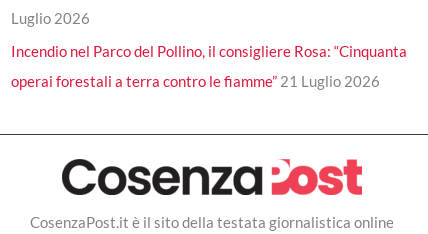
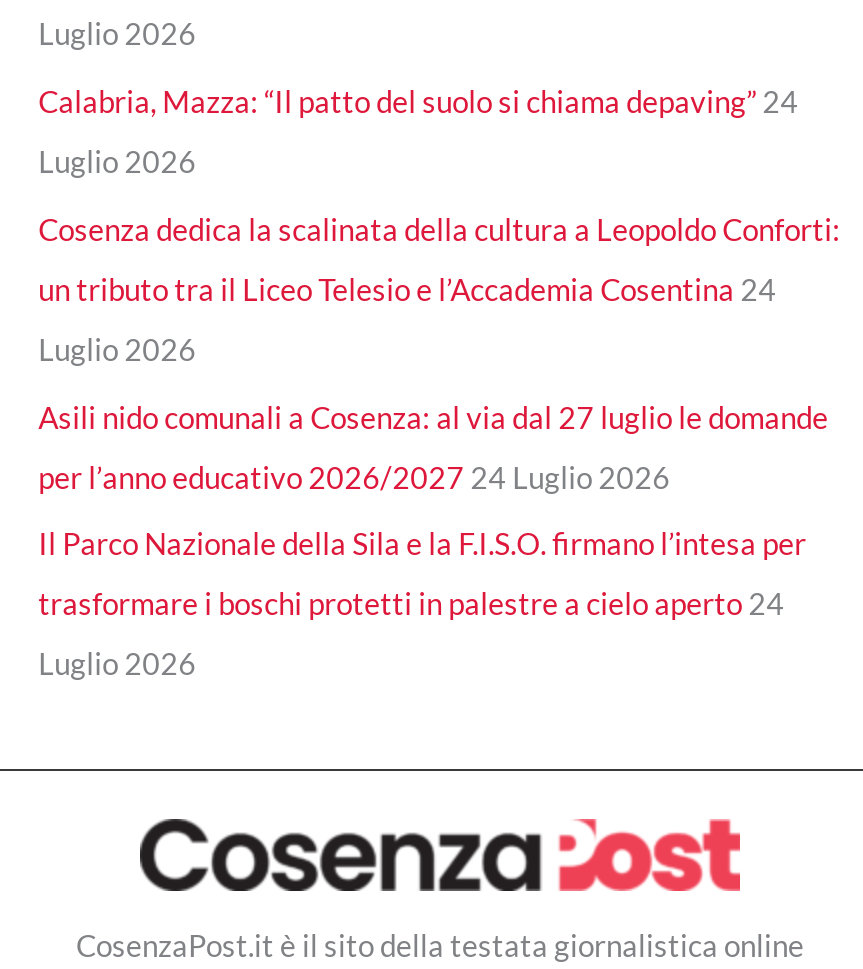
- Incendio nel Parco del Pollino, il consigliere Rosa: “Cinquanta
- operai forestali a terra contro le fiamme” 21 Luglio 2026
+ Calabria, Mazza: “Il patto del suolo si chiama depaving” 24
+ Luglio 2026
+ Cosenza dedica la scalinata della cultura a Leopoldo Conforti:
+ un tributo tra il Liceo Telesio e l’Accademia Cosentina 24
+ Luglio 2026
+ Asili nido comunali a Cosenza: al via dal 27 luglio le domande
+ per l’anno educativo 2026/2027 24 Luglio 2026
+ Il Parco Nazionale della Sila e la F.I.S.O. firmano l’intesa per
+ trasformare i boschi protetti in palestre a cielo aperto 24
+ Luglio 2026
